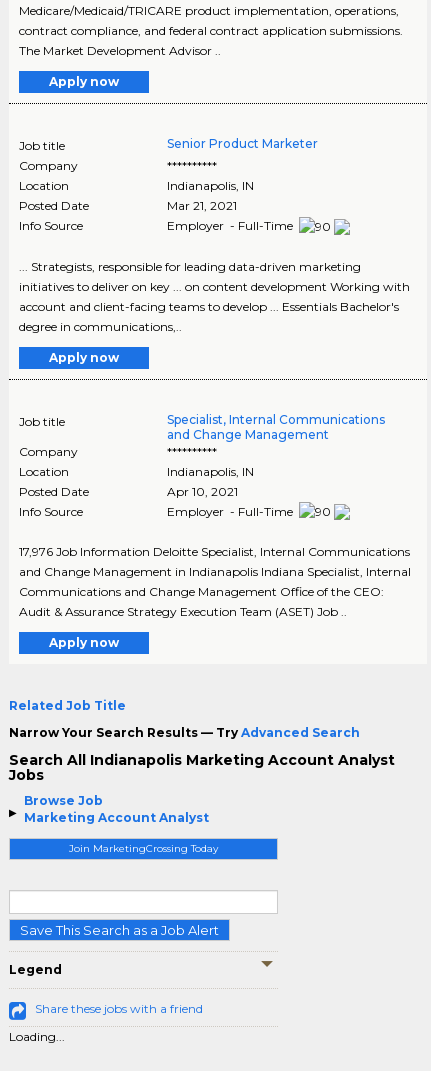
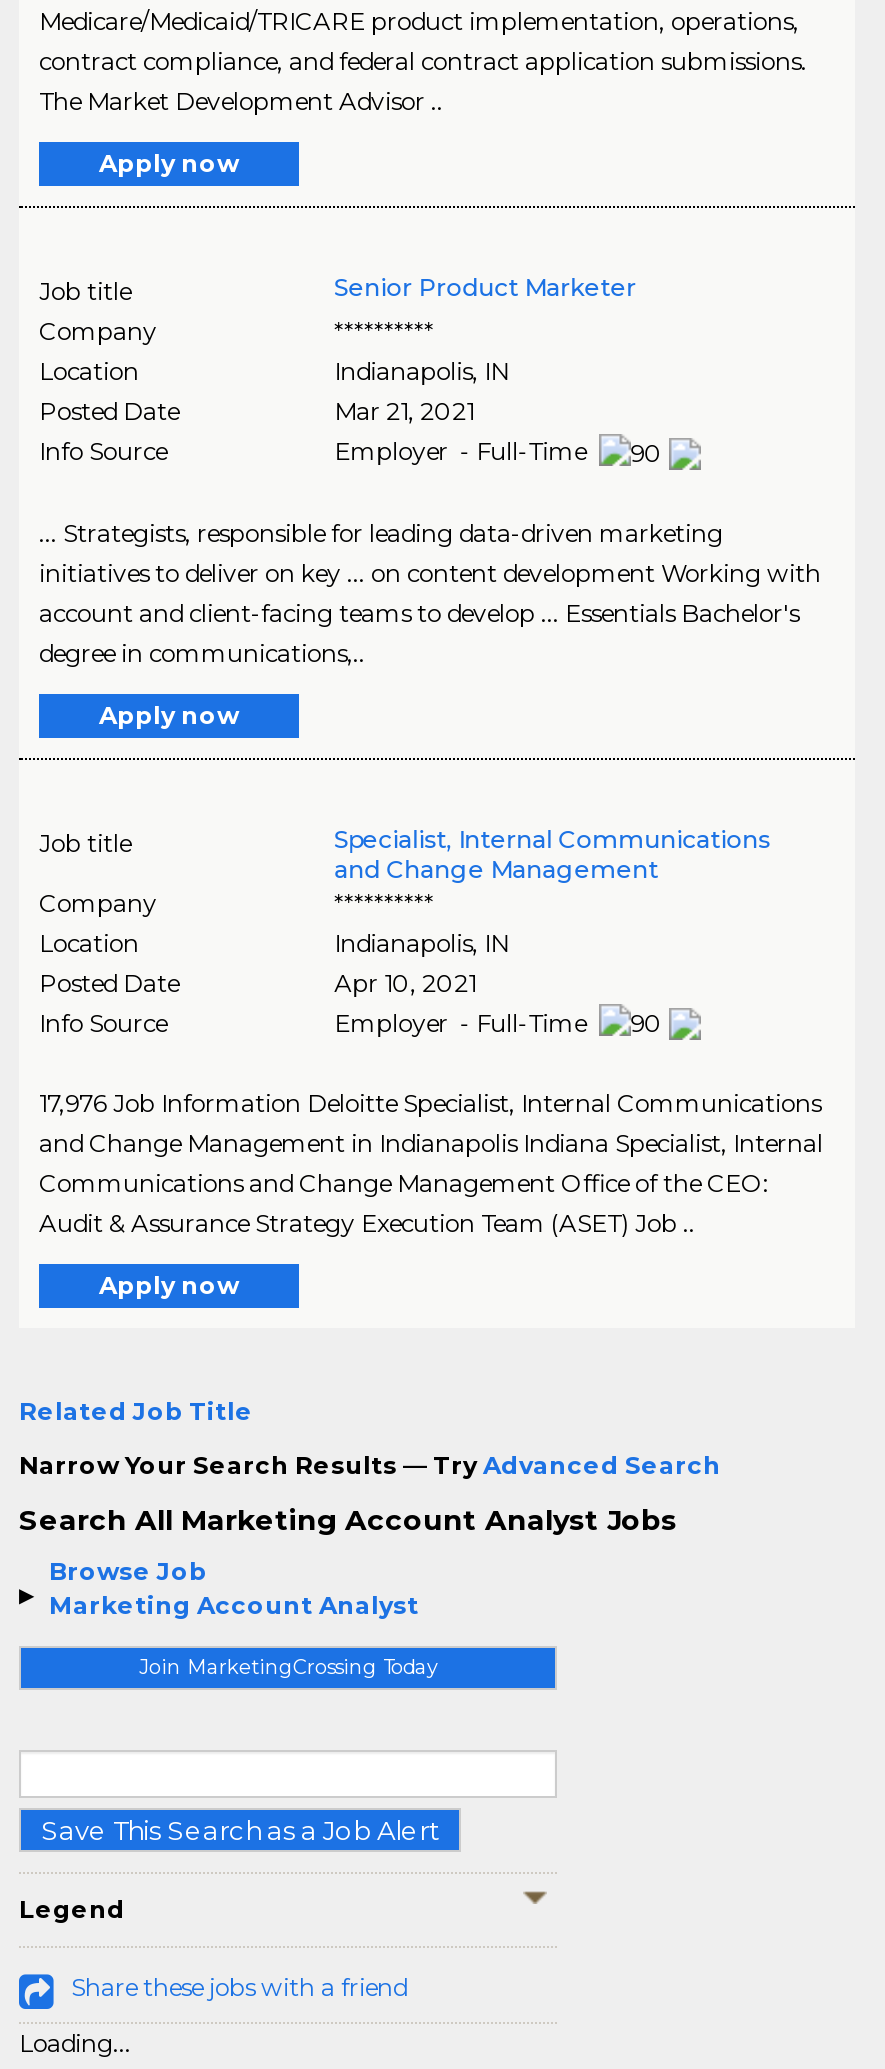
- Search All Indianapolis Marketing Account Analyst
- Jobs
+ Search All Marketing Account Analyst Jobs
